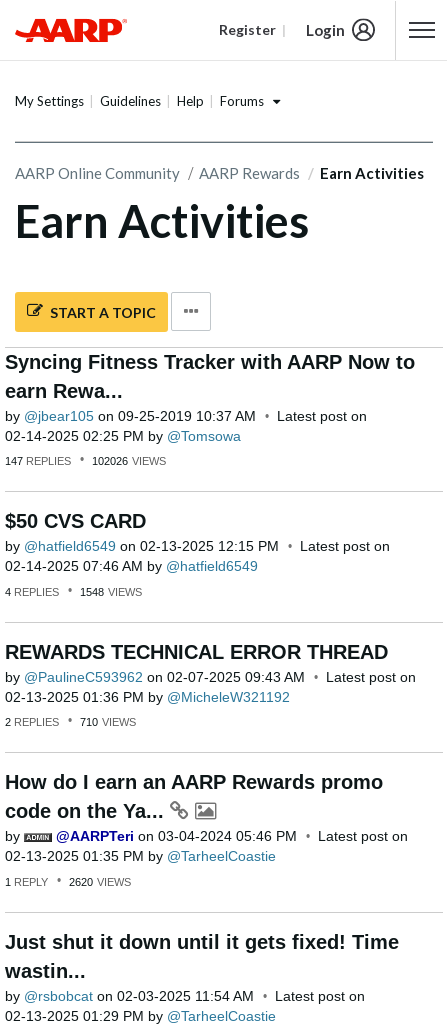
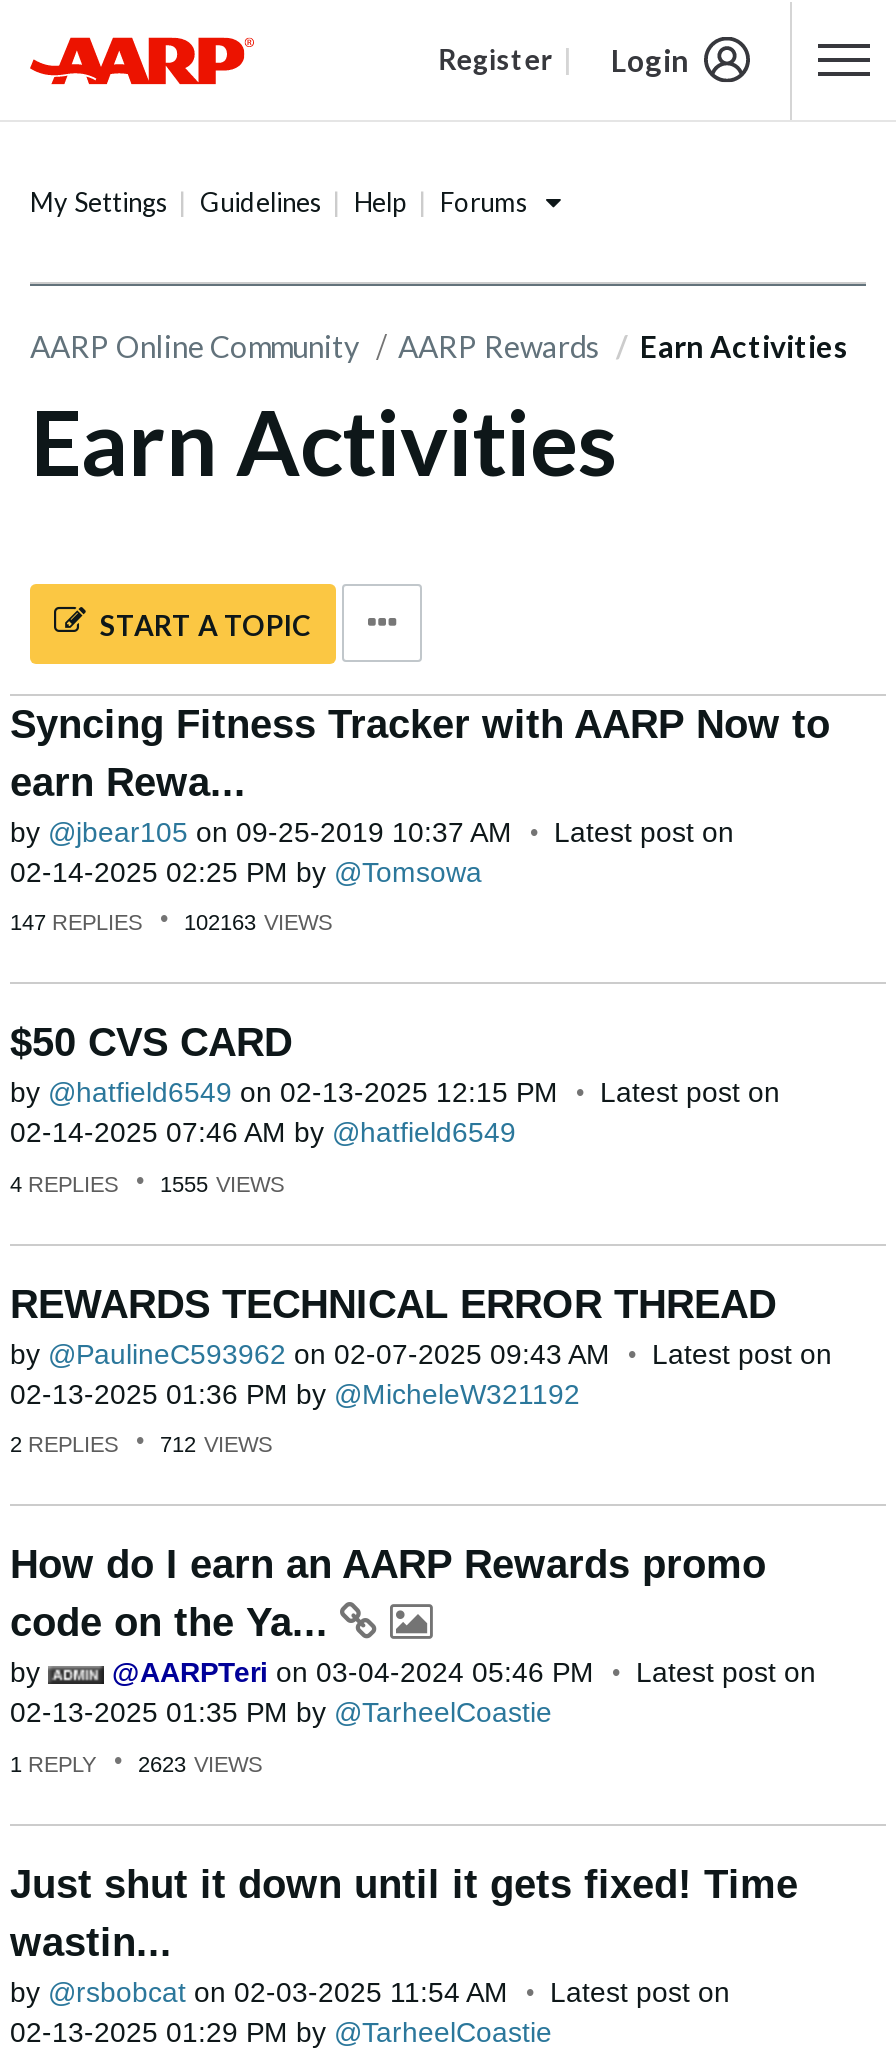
- 147 REPLIES 102026 VIEWS
+ 147 REPLIES 102163 VIEWS

- 4 REPLIES 1548 VIEWS
+ 4 REPLIES 1555 VIEWS

- 2 REPLIES 710 VIEWS
+ 2 REPLIES 712 VIEWS

- 1 REPLY 2620 VIEWS
+ 1 REPLY 2623 VIEWS
